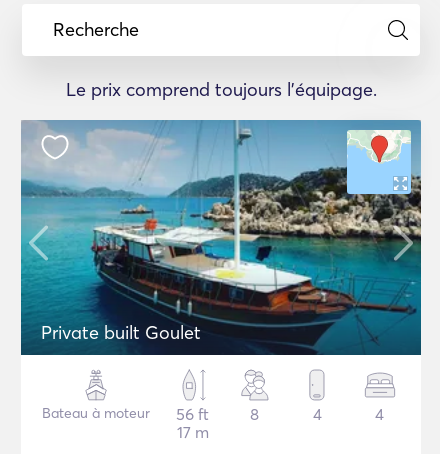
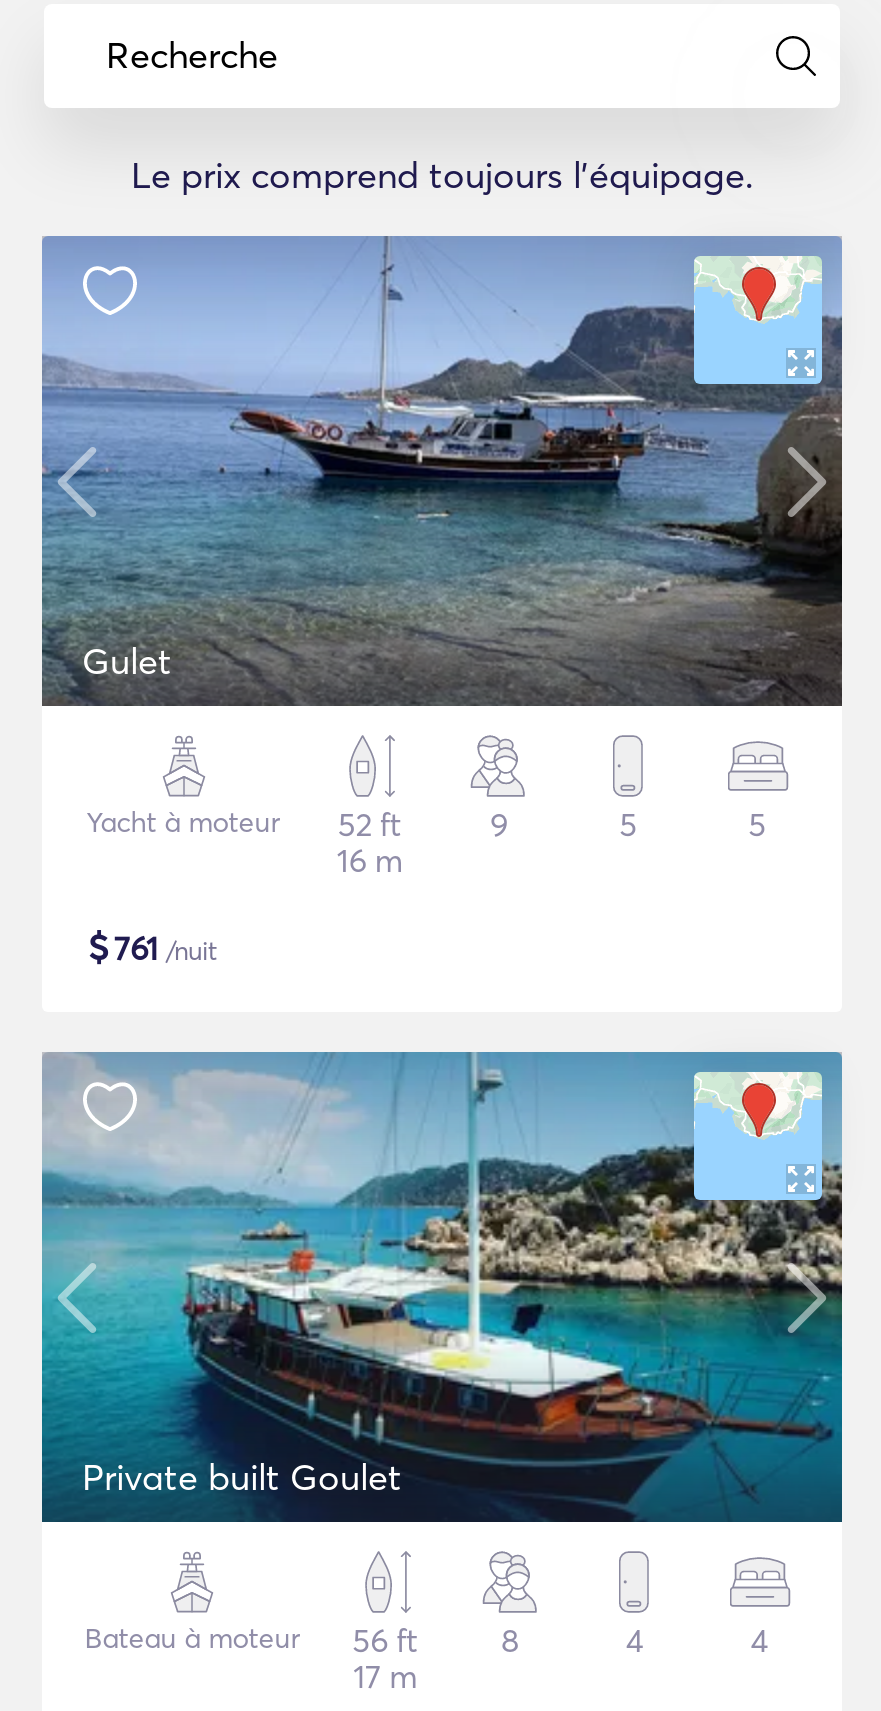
+ [image]
+ Gulet

+ Yacht à moteur
+ 52 ft
+ 16 m

+ 9
+ 5
+ 5
+ $761 /nuit
